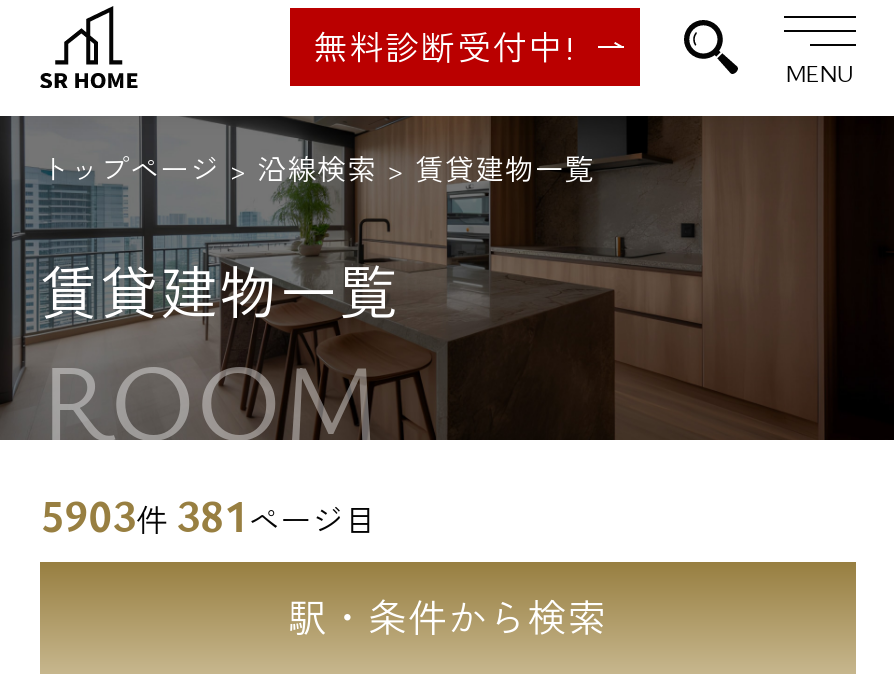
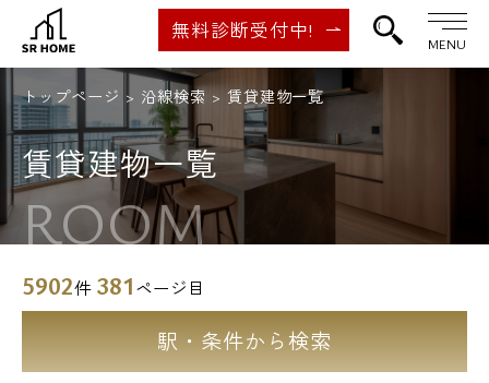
- 5903件381ページ目
+ 5902件381ページ目
